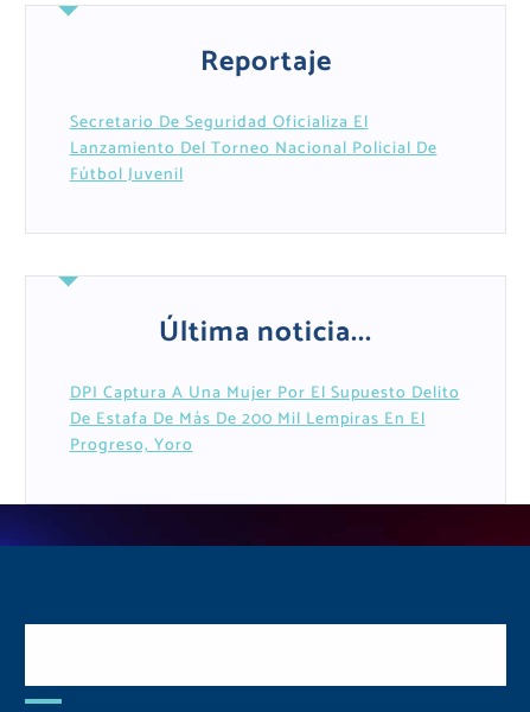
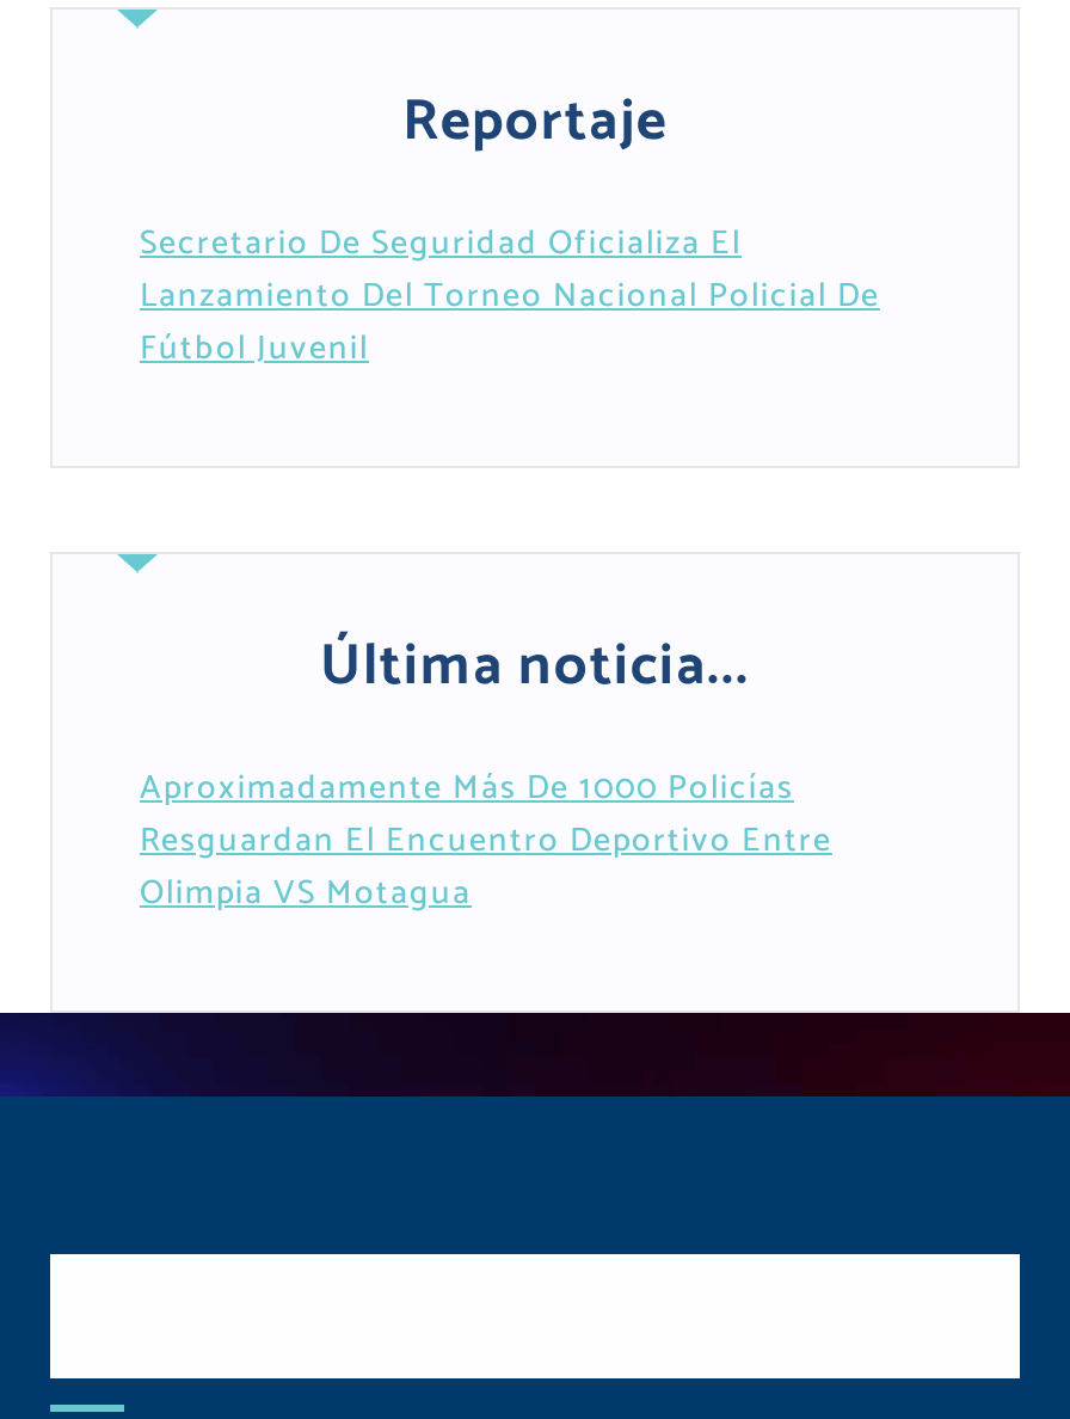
- DPI Captura A Una Mujer Por El Supuesto Delito
- De Estafa De Más De 200 Mil Lempiras En El
- Progreso, Yoro
+ Aproximadamente Más De 1000 Policías
+ Resguardan El Encuentro Deportivo Entre
+ Olimpia VS Motagua
